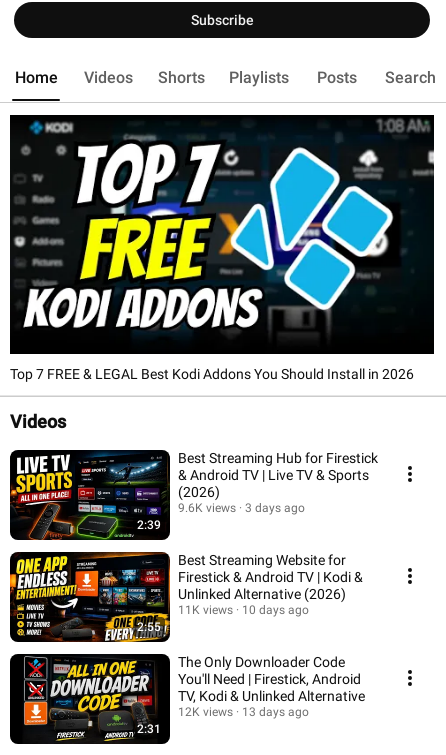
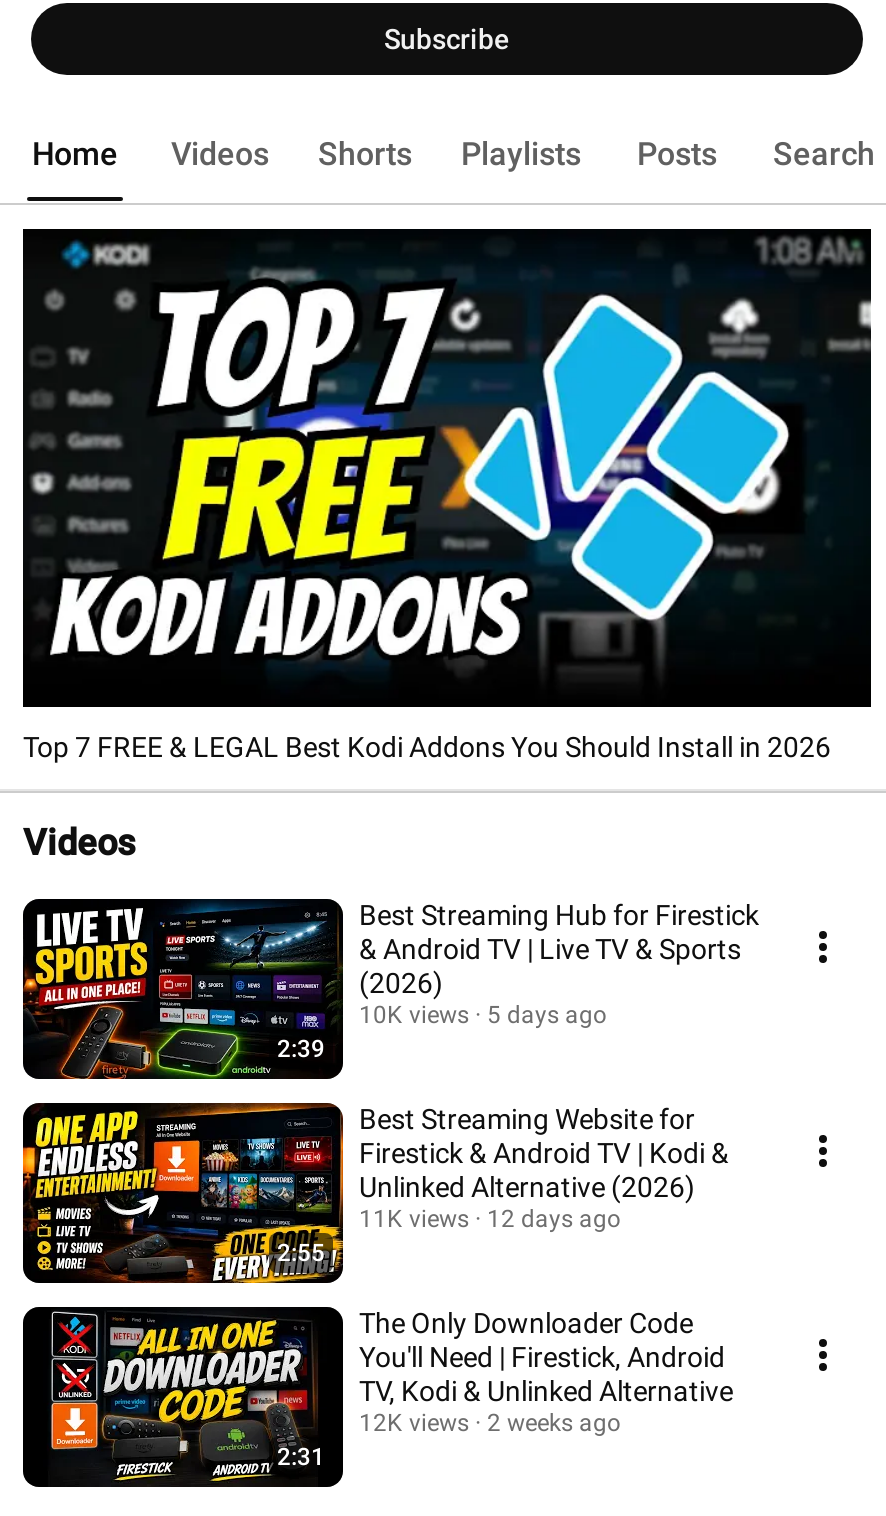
- 9.6K views
+ 10K views

- 3 days ago
+ 5 days ago

- 11K views 10 days ago
+ 11K views 12 days ago

- 12K views 13 days ago
+ 12K views 2 weeks ago
